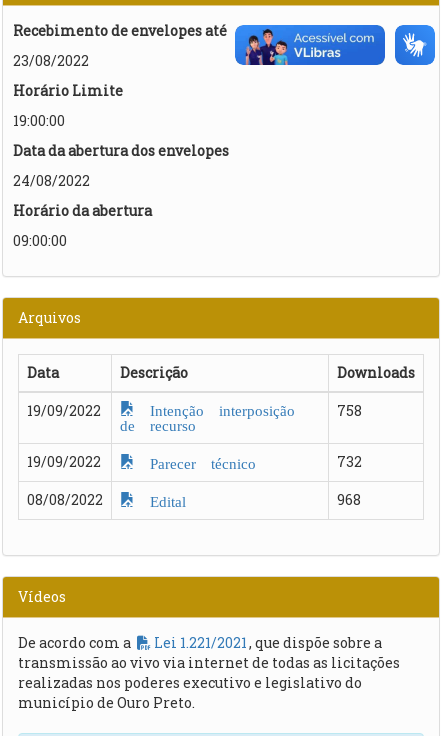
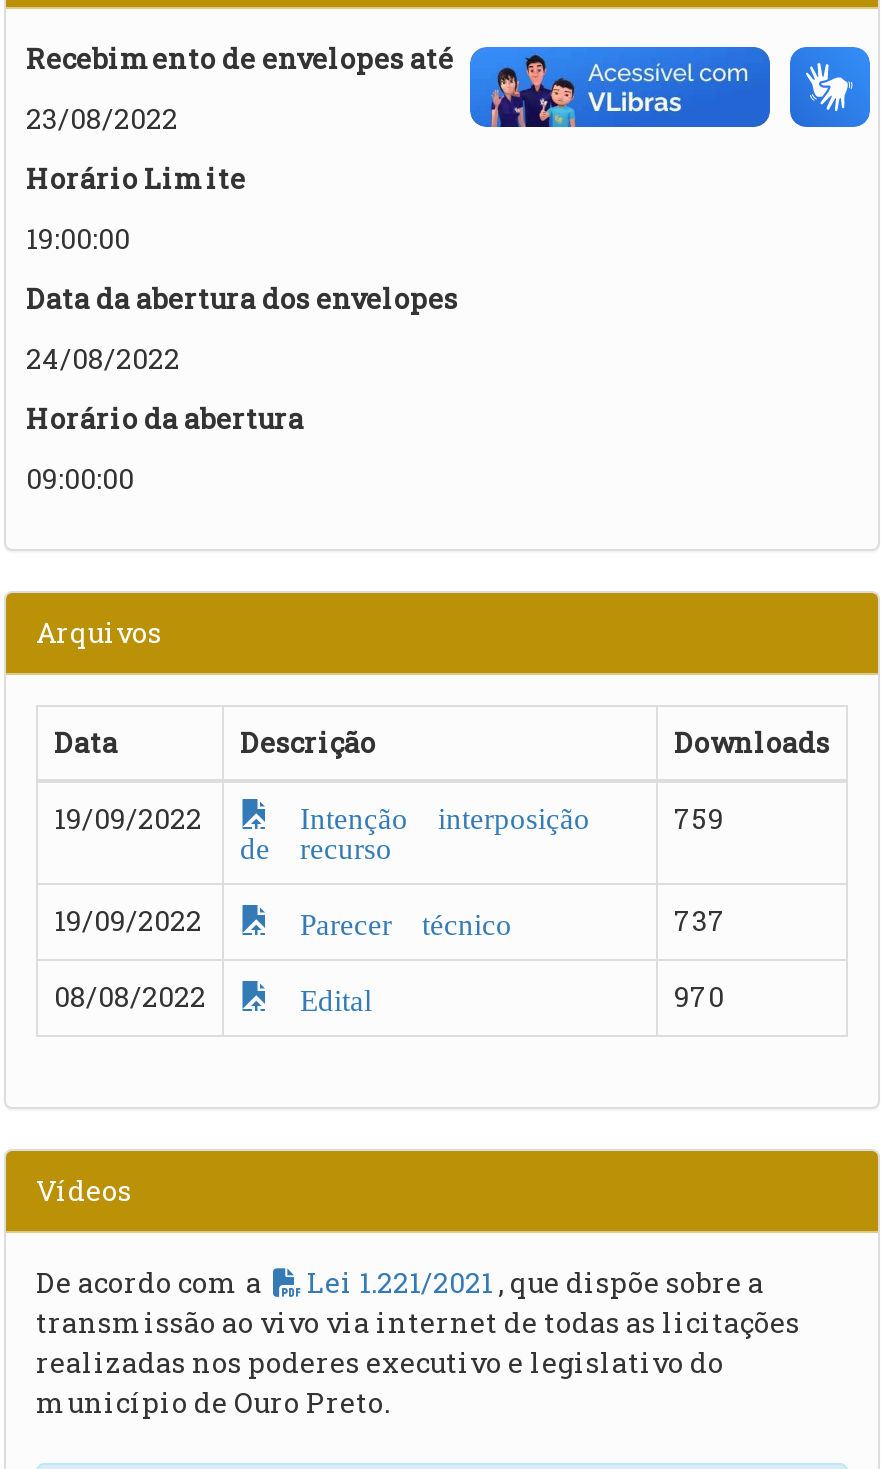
- 758
+ 759

- 732
+ 737

- 968
+ 970
